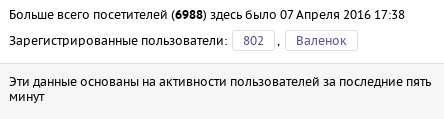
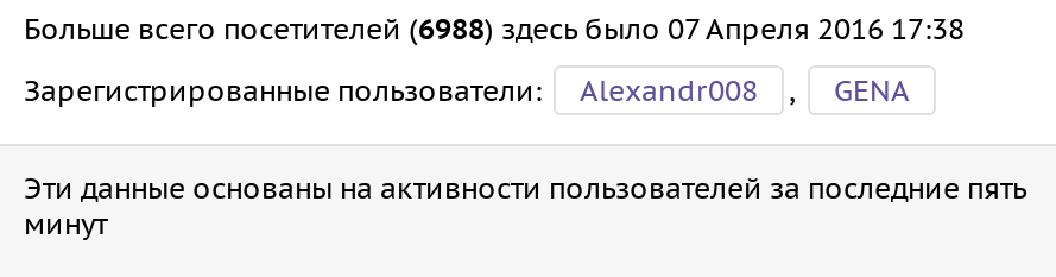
- 802
+ Alexandr008

- Валенок
+ GENA
